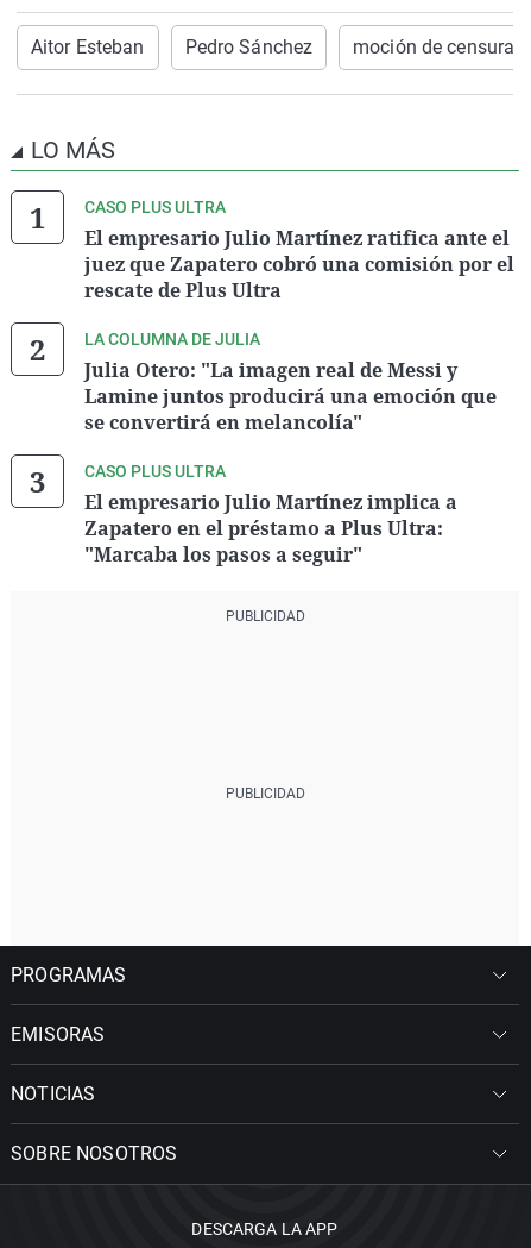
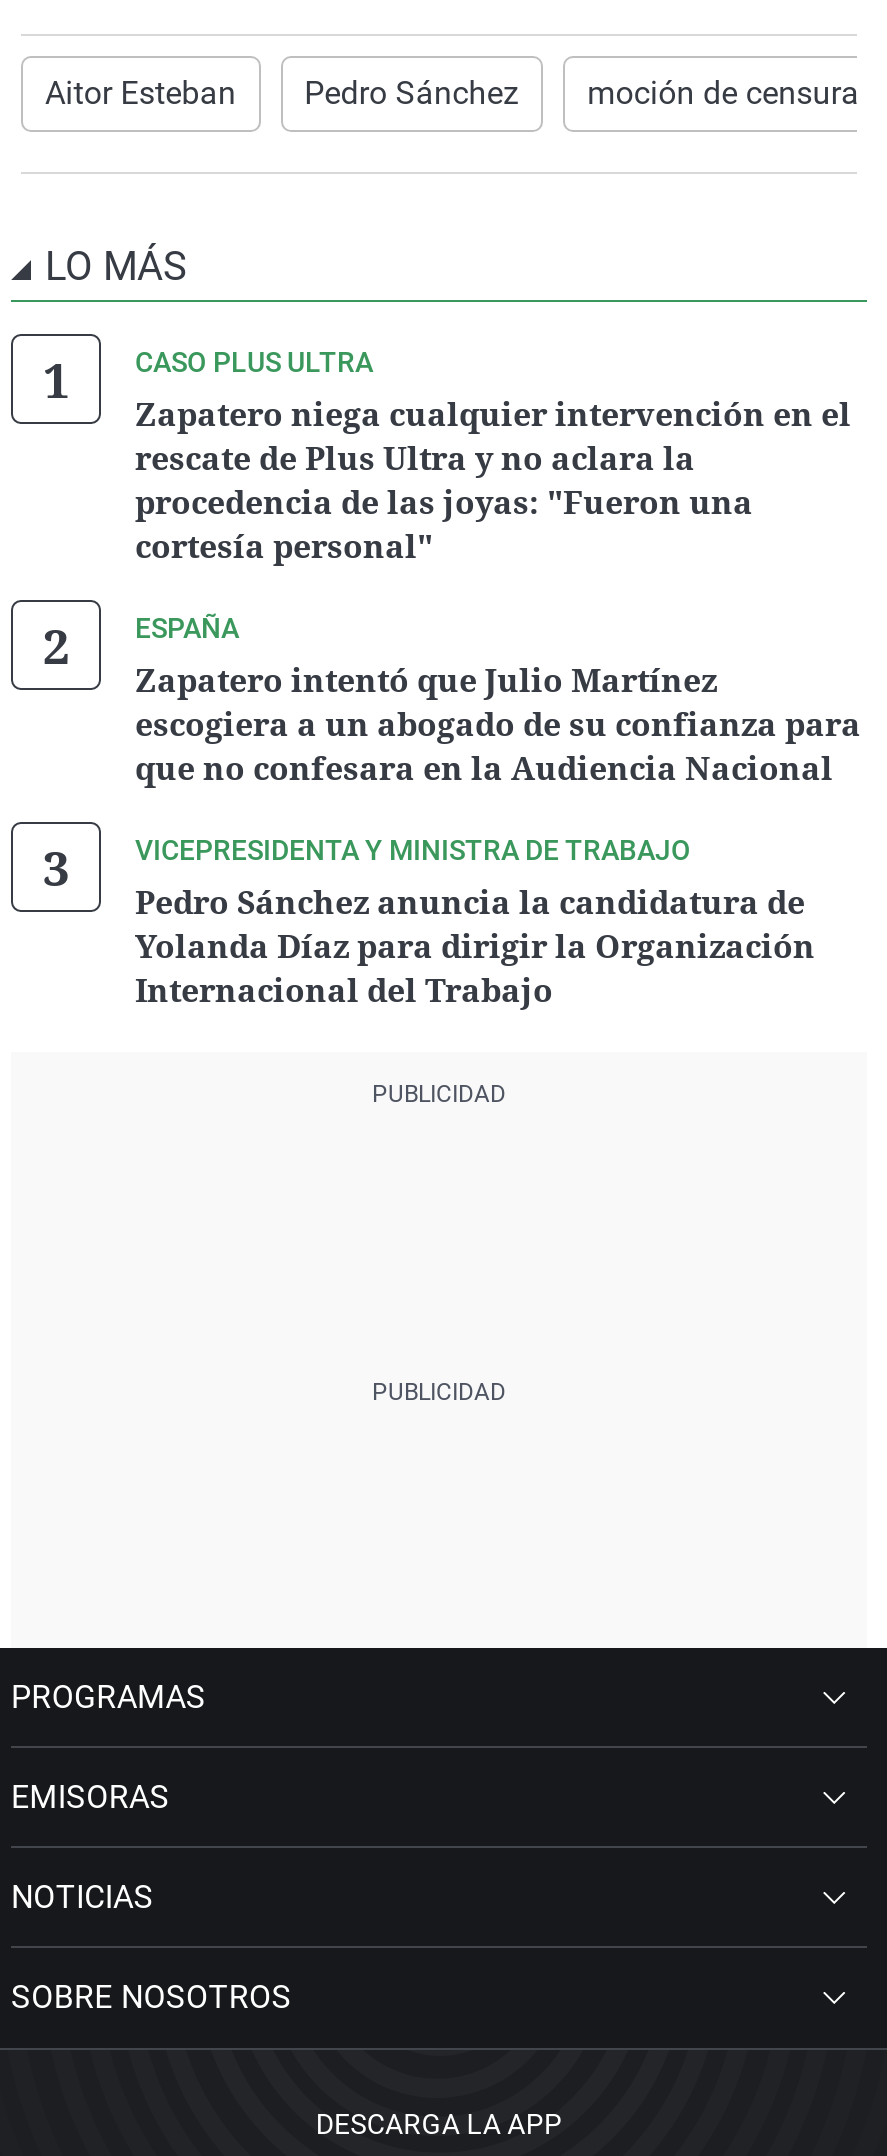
- El empresario Julio Martínez ratifica ante el
- juez que Zapatero cobró una comisión por el
- rescate de Plus Ultra
+ Zapatero niega cualquier intervención en el
+ rescate de Plus Ultra y no aclara la
+ procedencia de las joyas: "Fueron una
+ cortesía personal"

- LA COLUMNA DE JULIA
- Julia Otero: "La imagen real de Messi y
- Lamine juntos producirá una emoción que
- se convertirá en melancolía"
+ ESPAÑA
+ Zapatero intentó que Julio Martínez
+ escogiera a un abogado de su confianza para
+ que no confesara en la Audiencia Nacional

- CASO PLUS ULTRA
- El empresario Julio Martínez implica a
- Zapatero en el préstamo a Plus Ultra:
- "Marcaba los pasos a seguir"
+ VICEPRESIDENTA Y MINISTRA DE TRABAJO
+ Pedro Sánchez anuncia la candidatura de
+ Yolanda Díaz para dirigir la Organización
+ Internacional del Trabajo
